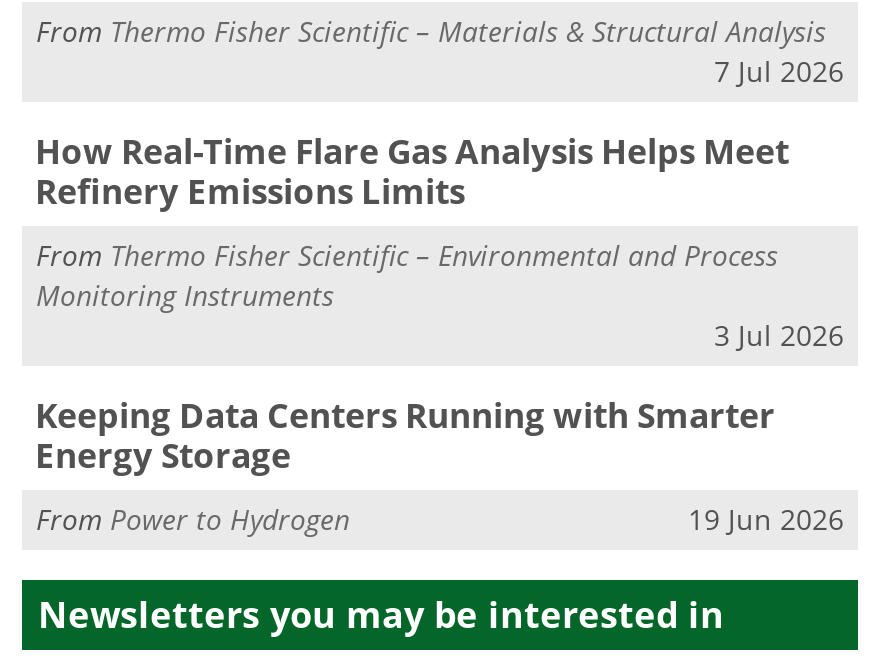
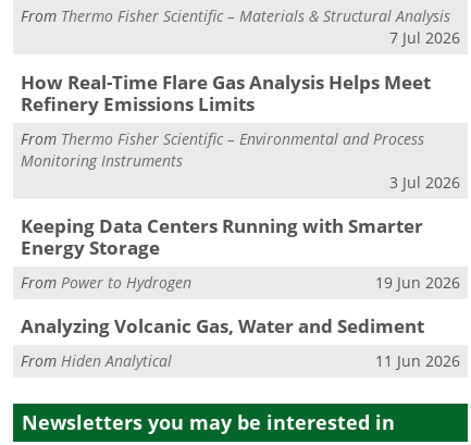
+ Analyzing Volcanic Gas, Water and Sediment
+ From Hiden Analytical
+ 11 Jun 2026
